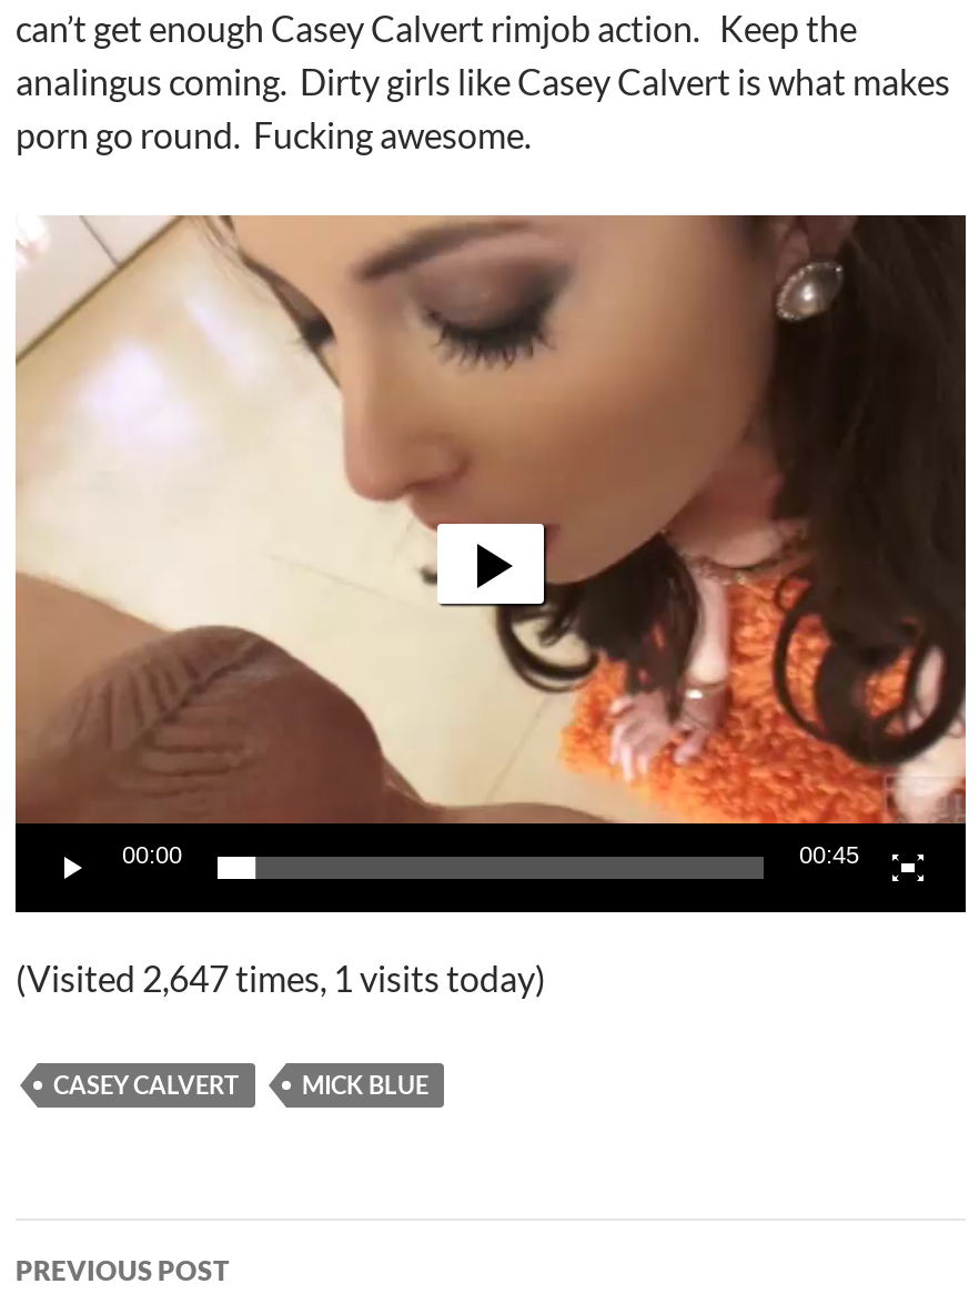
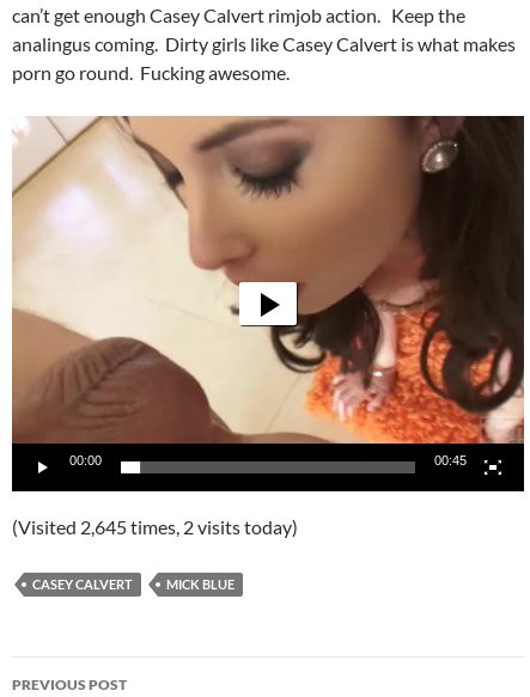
- (Visited 2,647 times, 1 visits today)
+ (Visited 2,645 times, 2 visits today)
